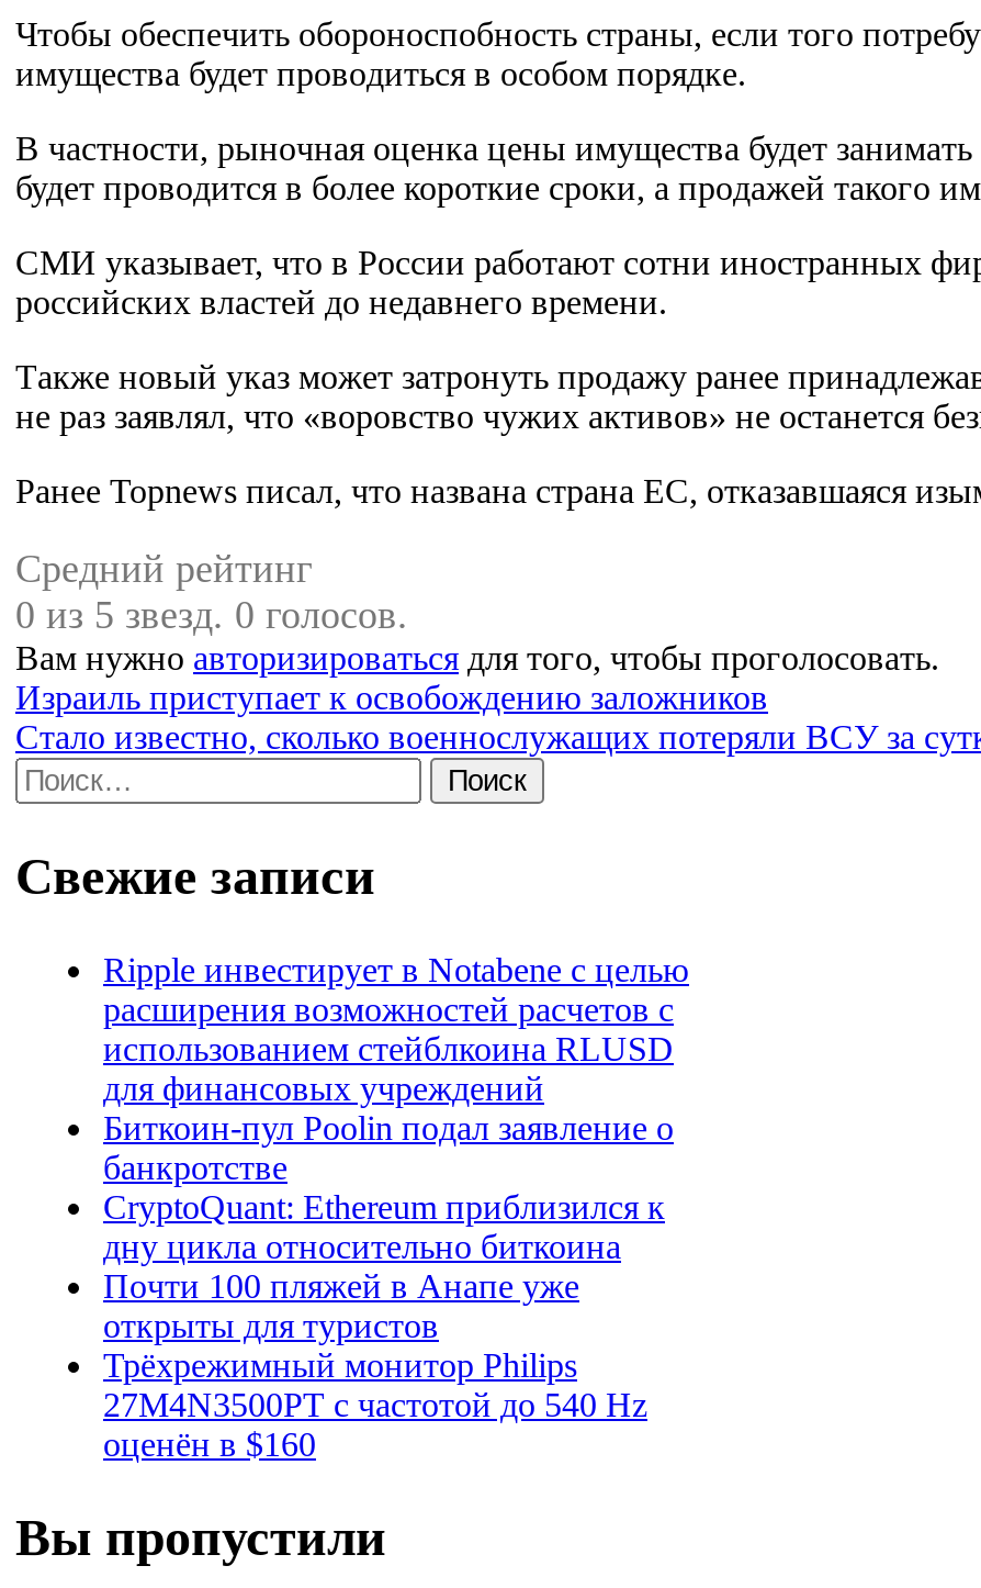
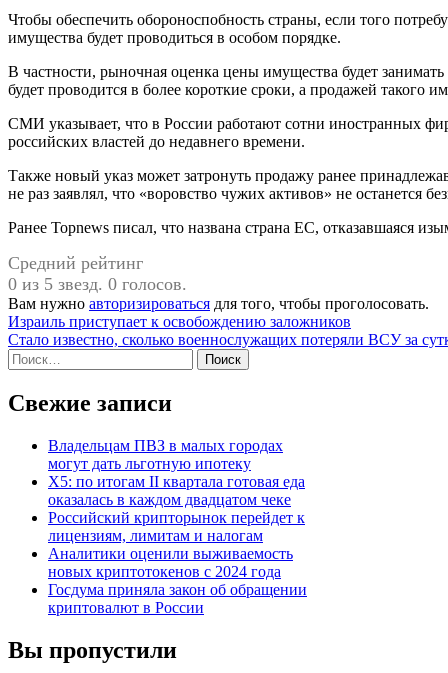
- Ripple инвестирует в Notabene с целью
- расширения возможностей расчетов с
- использованием стейблкоина RLUSD
- для финансовых учреждений
- Биткоин-пул Poolin подал заявление о
- банкротстве
- CryptoQuant: Ethereum приблизился к
- дну цикла относительно биткоина
- Почти 100 пляжей в Анапе уже
- открыты для туристов
- Трёхрежимный монитор Philips
- 27M4N3500PT с частотой до 540 Hz
- оценён в $160
+ Владельцам ПВЗ в малых городах
+ могут дать льготную ипотеку
+ X5: по итогам II квартала готовая еда
+ оказалась в каждом двадцатом чеке
+ Российский крипторынок перейдет к
+ лицензиям, лимитам и налогам
+ Аналитики оценили выживаемость
+ новых криптотокенов с 2024 года
+ Госдума приняла закон об обращении
+ криптовалют в России
